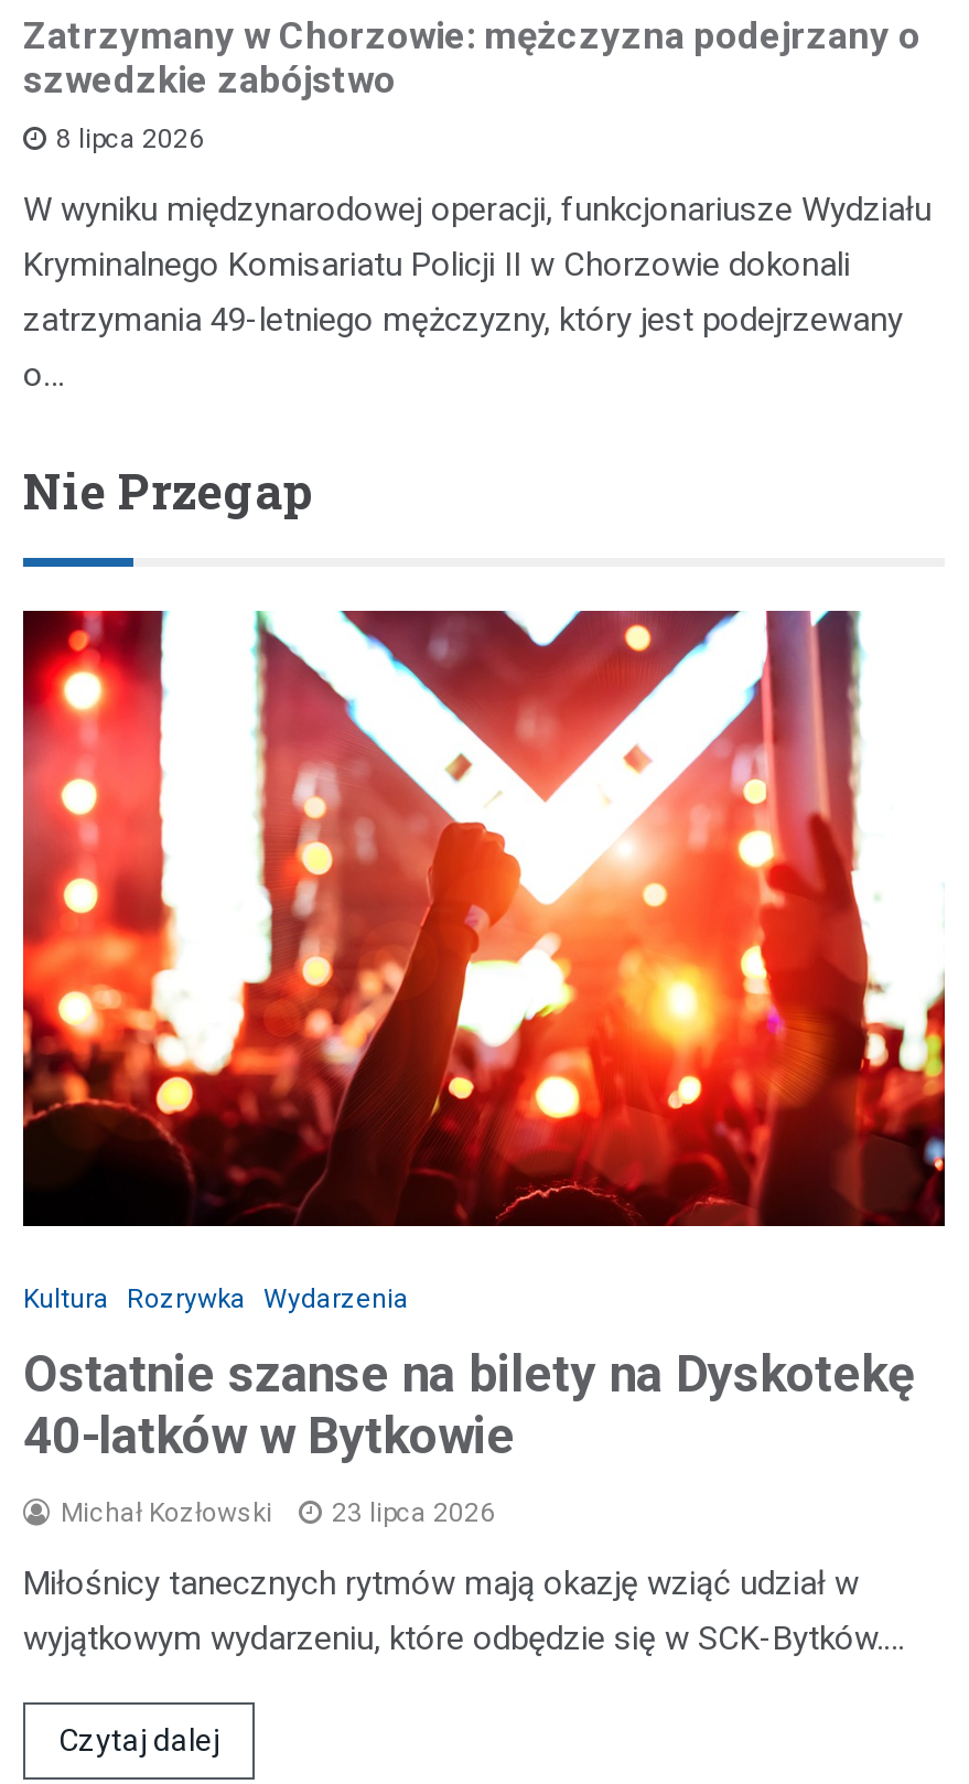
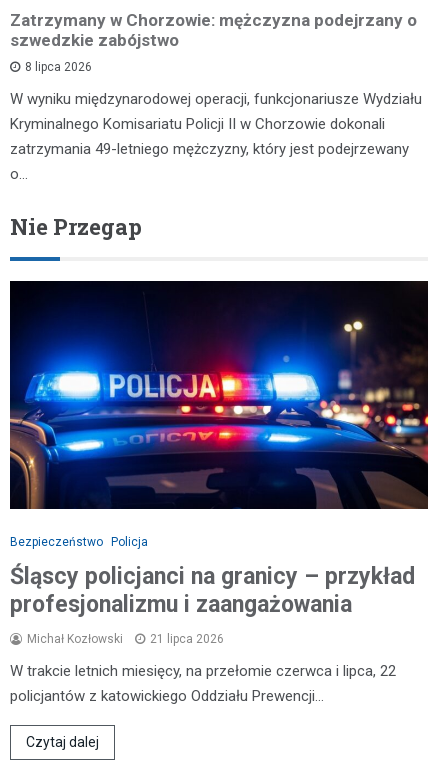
- [image]
- Kultura Rozrywka Wydarzenia
+ [image]
+ Bezpieczeństwo Policja

- Ostatnie szanse na bilety na Dyskotekę
- 40-latków w Bytkowie
+ Śląscy policjanci na granicy – przykład
+ profesjonalizmu i zaangażowania

- Michał Kozłowski 23 lipca 2026
+ Michał Kozłowski 21 lipca 2026

- Miłośnicy tanecznych rytmów mają okazję wziąć udział w
- wyjątkowym wydarzeniu, które odbędzie się w SCK-Bytków.…
+ W trakcie letnich miesięcy, na przełomie czerwca i lipca, 22
+ policjantów z katowickiego Oddziału Prewencji…
